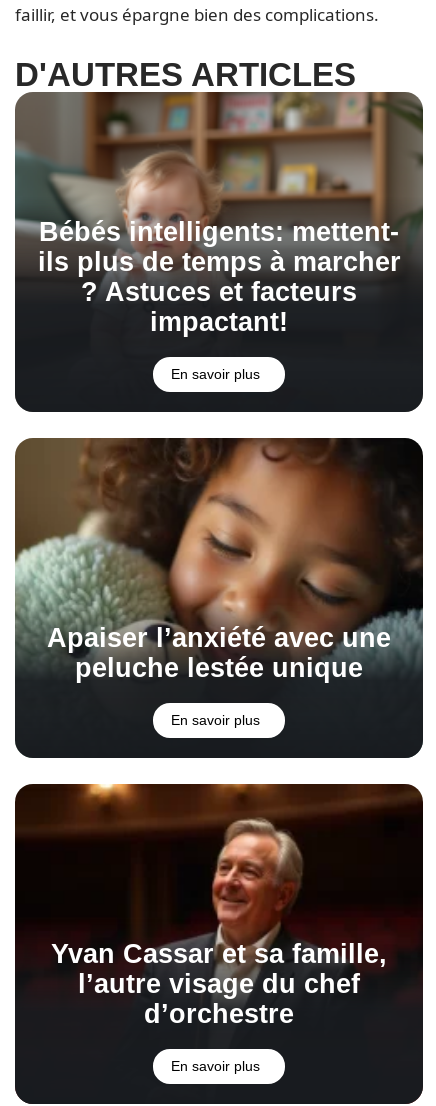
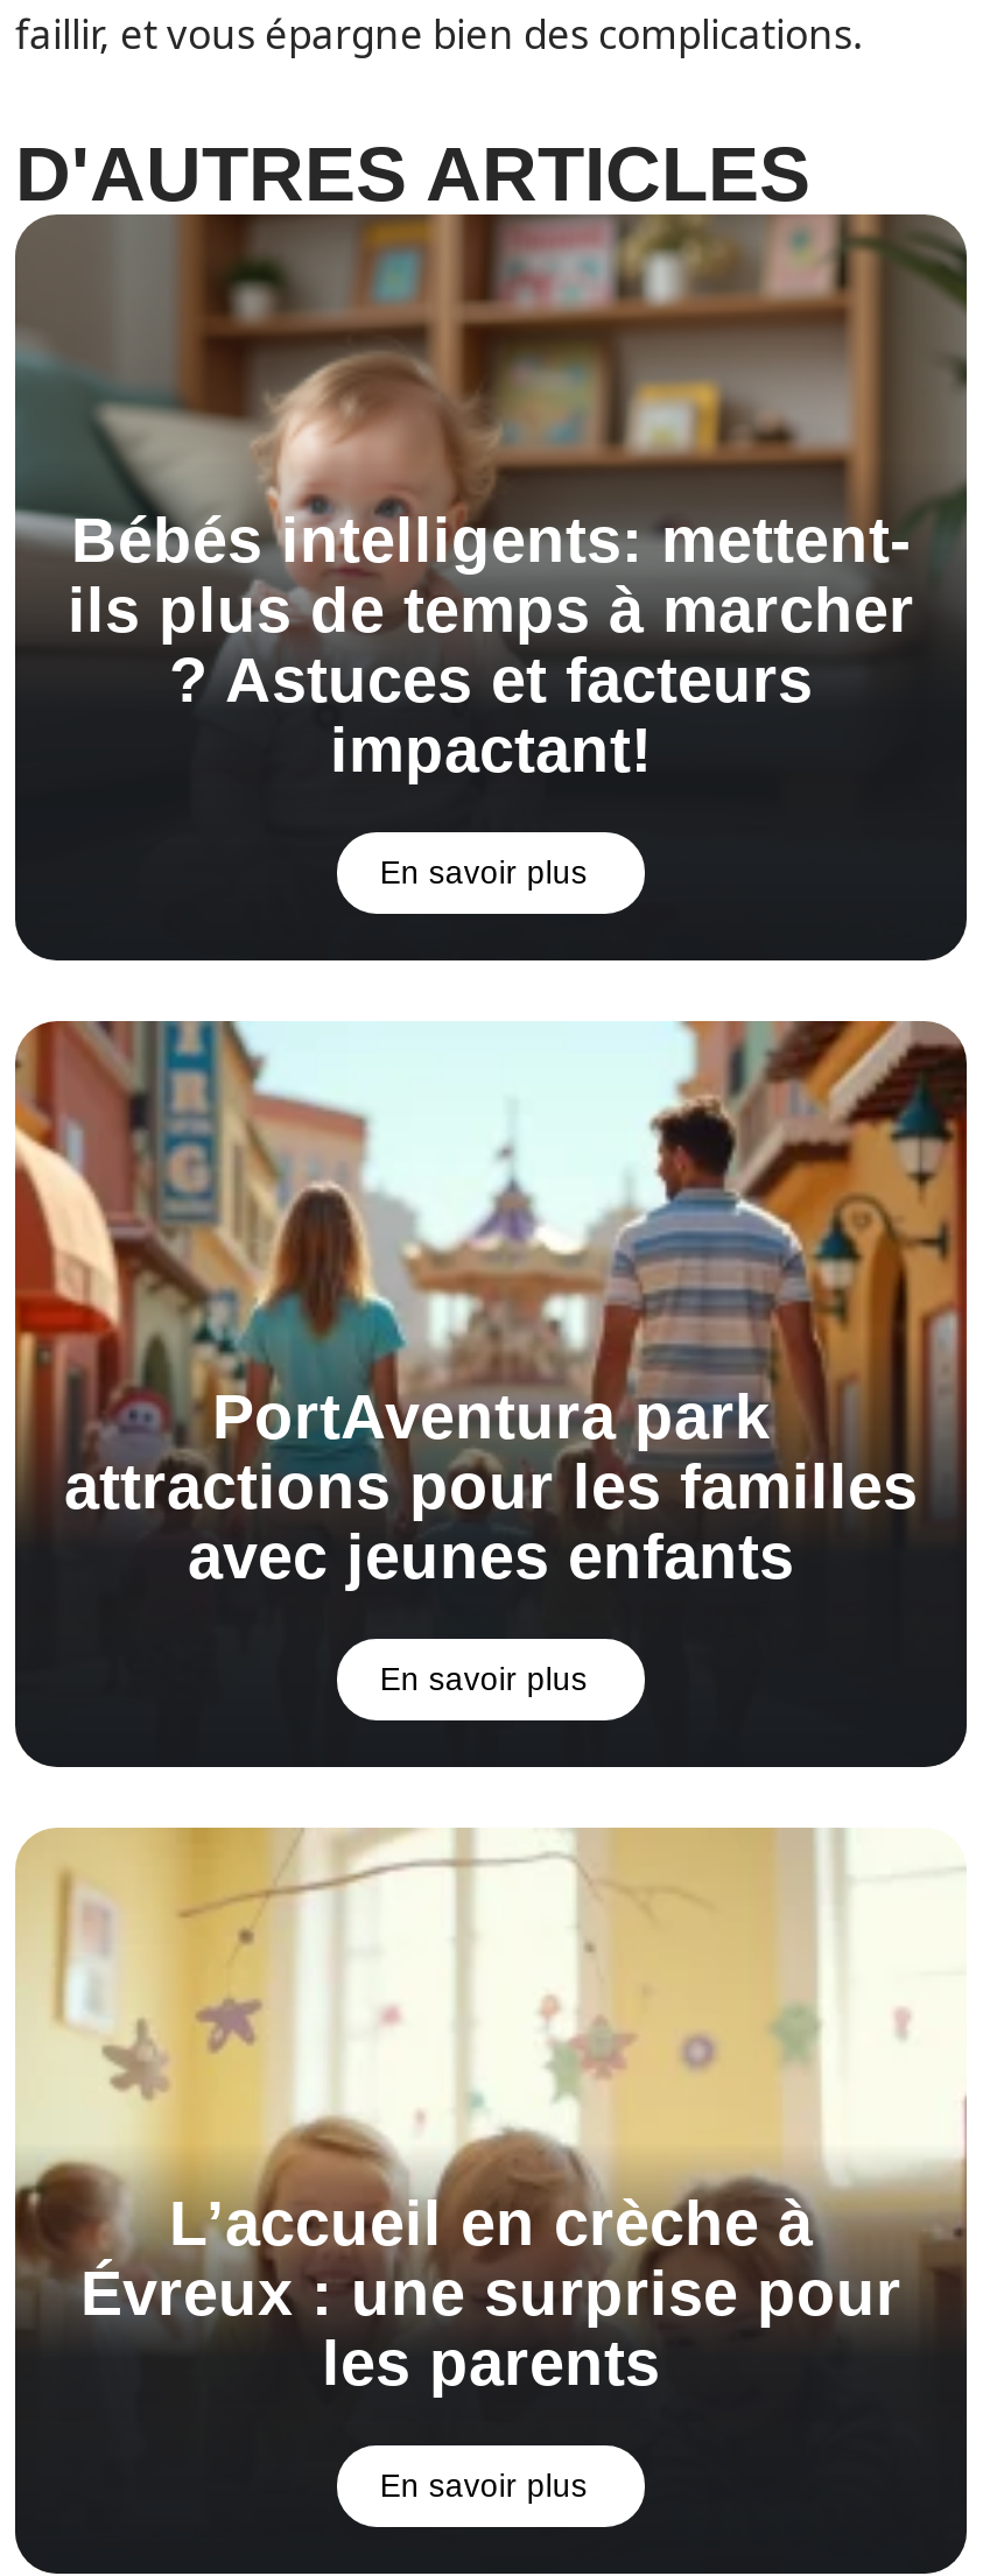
- [image]
- Apaiser l’anxiété avec une
- peluche lestée unique
+ [image]
+ PortAventura park
+ attractions pour les familles
+ avec jeunes enfants

- [image]
- Yvan Cassar et sa famille,
- l’autre visage du chef
- d’orchestre
+ [image]
+ L’accueil en crèche à
+ Évreux : une surprise pour
+ les parents
